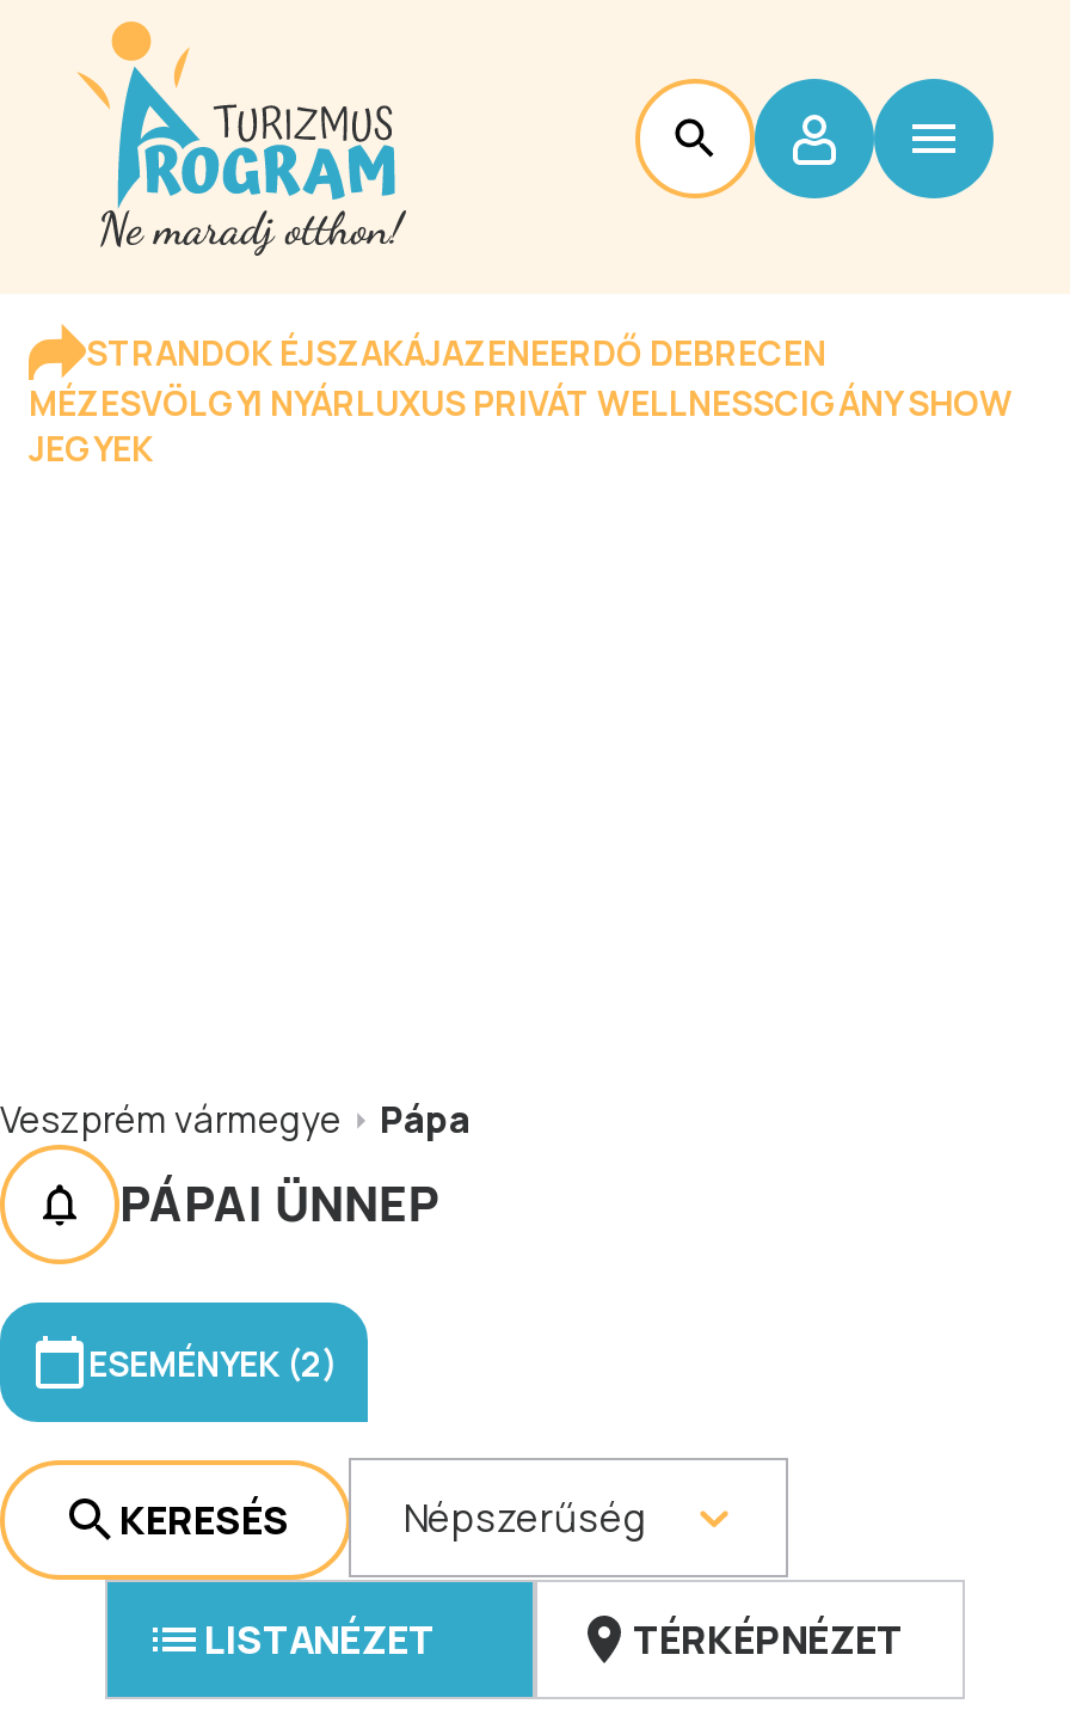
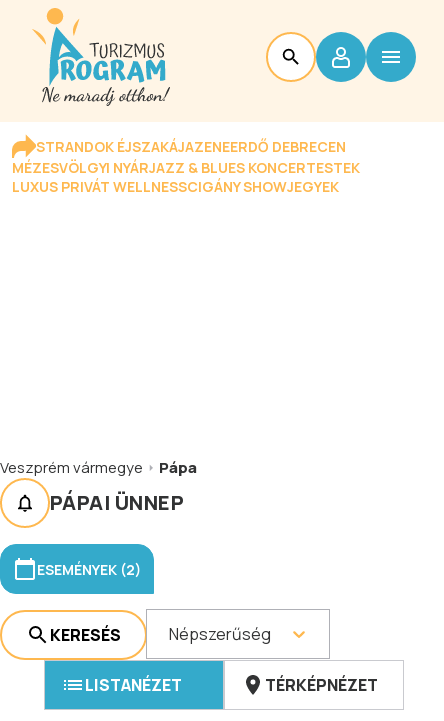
- MÉZESVÖLGYI NYÁRLUXUS PRIVÁT WELLNESSCIGÁNY SHOW
- JEGYEK
+ MÉZESVÖLGYI NYÁRJAZZ & BLUES KONCERTESTEK
+ LUXUS PRIVÁT WELLNESSCIGÁNY SHOWJEGYEK
